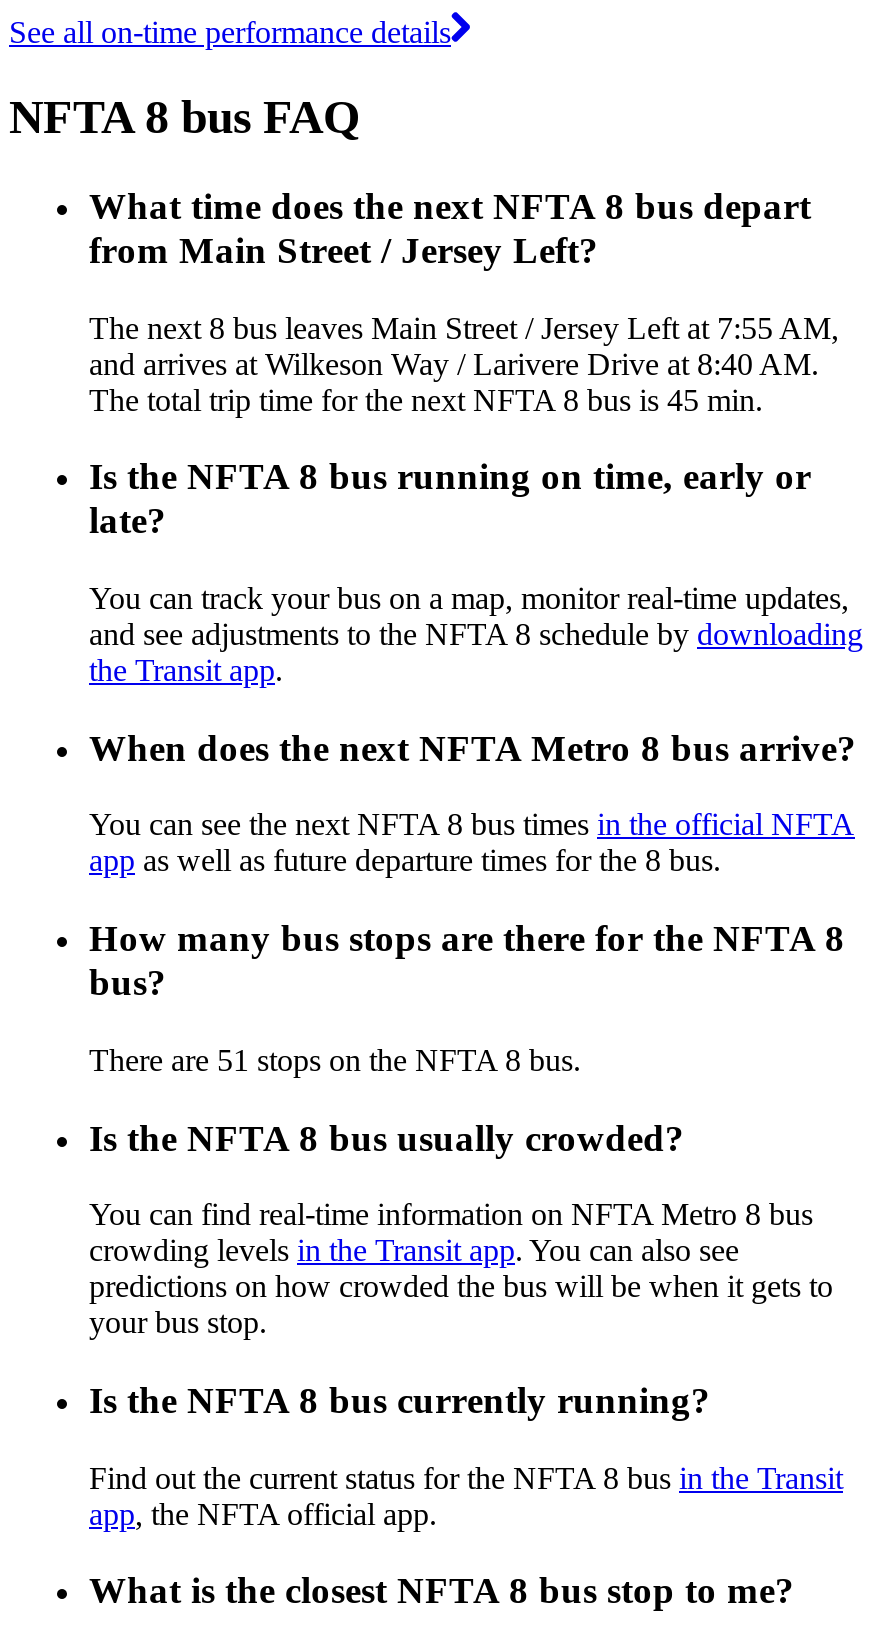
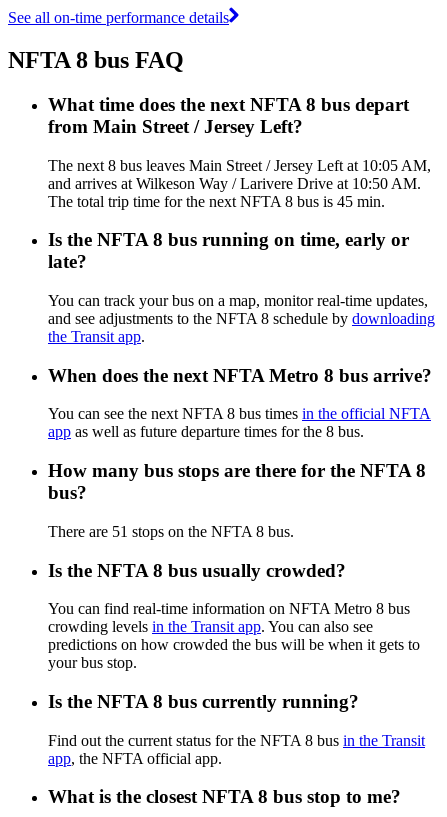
- The next 8 bus leaves Main Street / Jersey Left at 7:55 AM,
+ The next 8 bus leaves Main Street / Jersey Left at 10:05 AM,

- and arrives at Wilkeson Way / Larivere Drive at 8:40 AM.
+ and arrives at Wilkeson Way / Larivere Drive at 10:50 AM.
